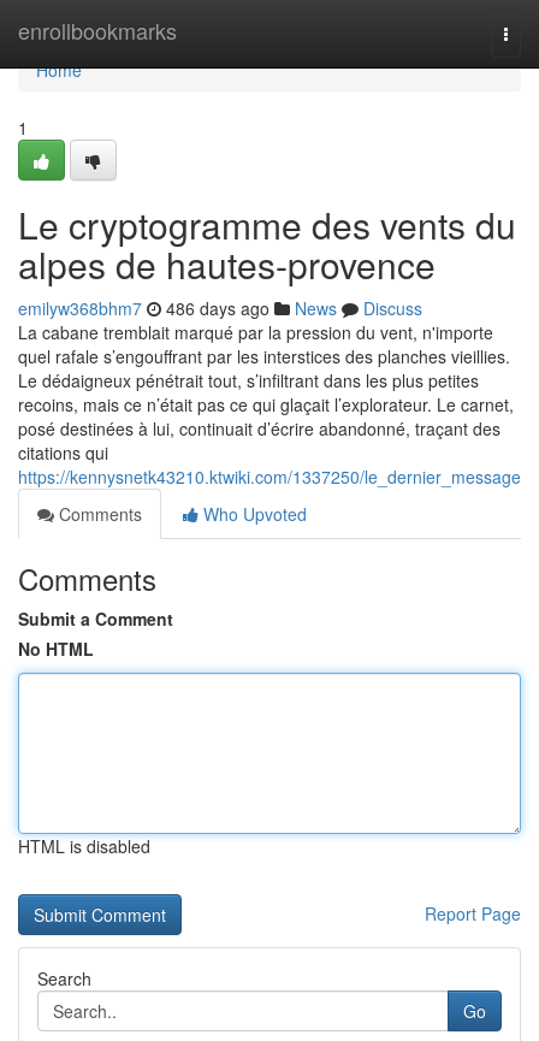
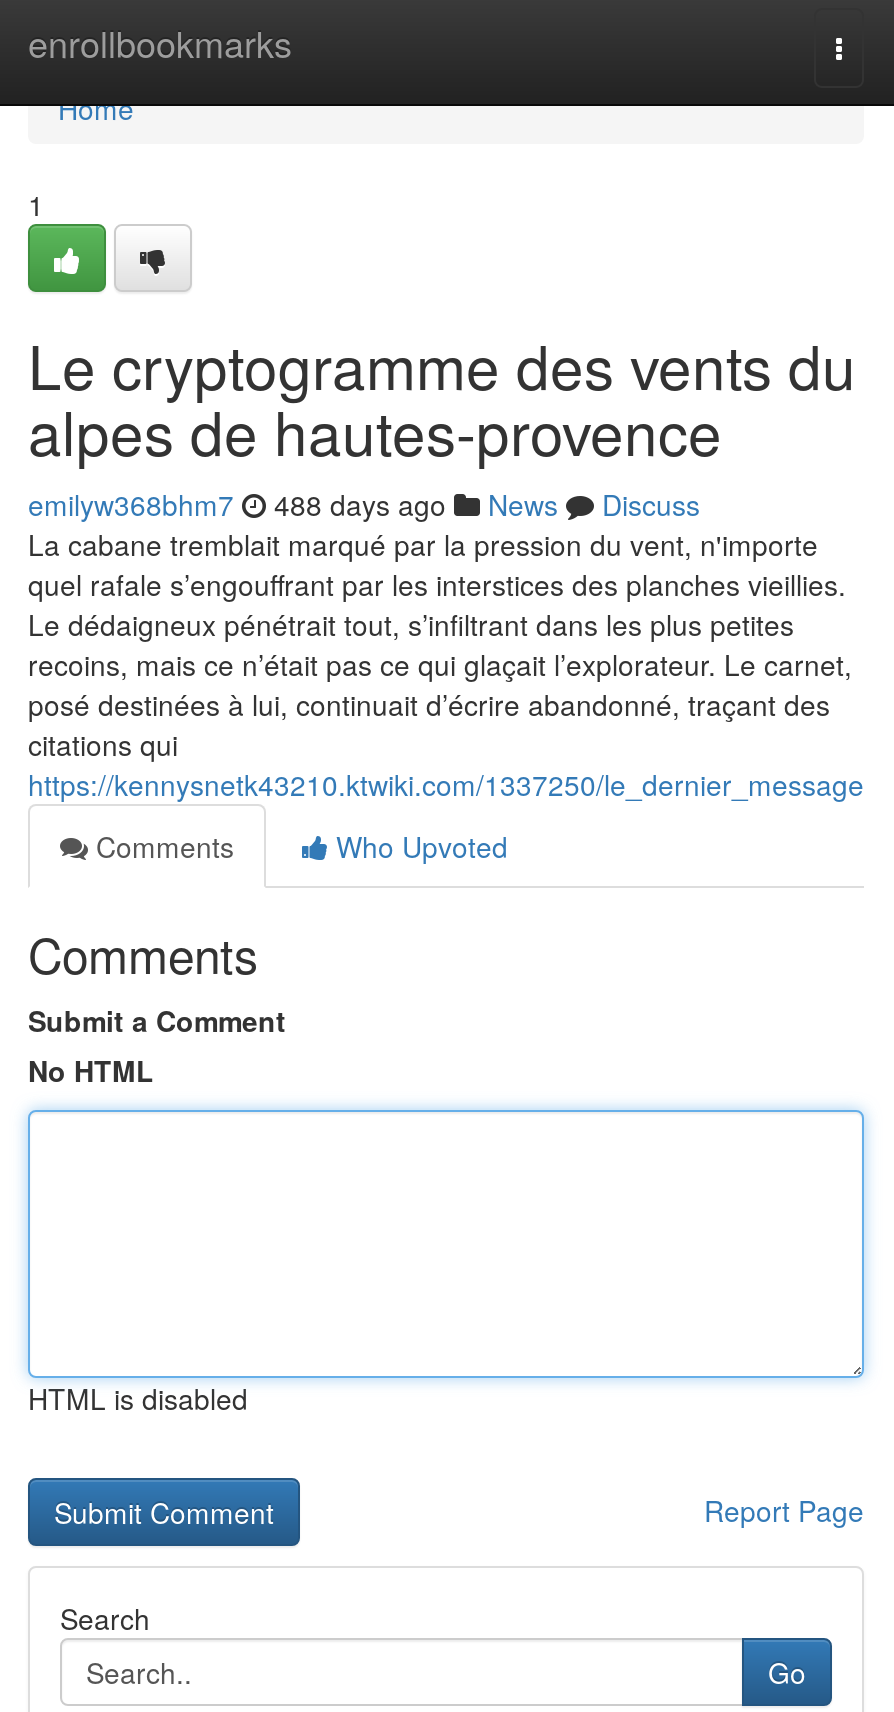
- emilyw368bhm7 486 days ago News Discuss
+ emilyw368bhm7 488 days ago News Discuss
